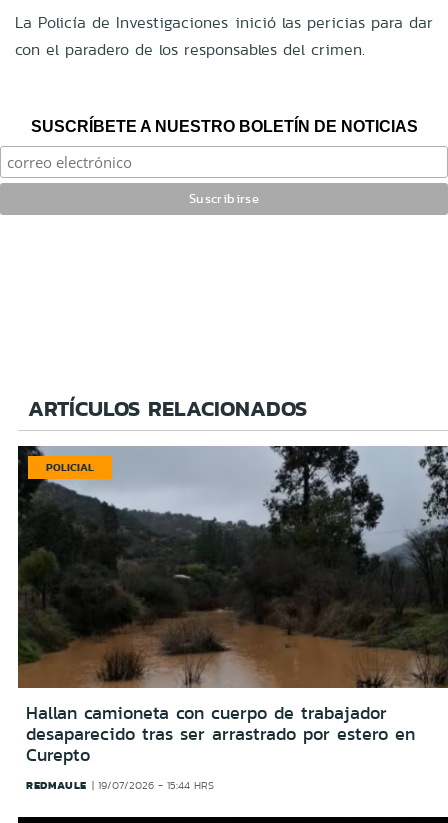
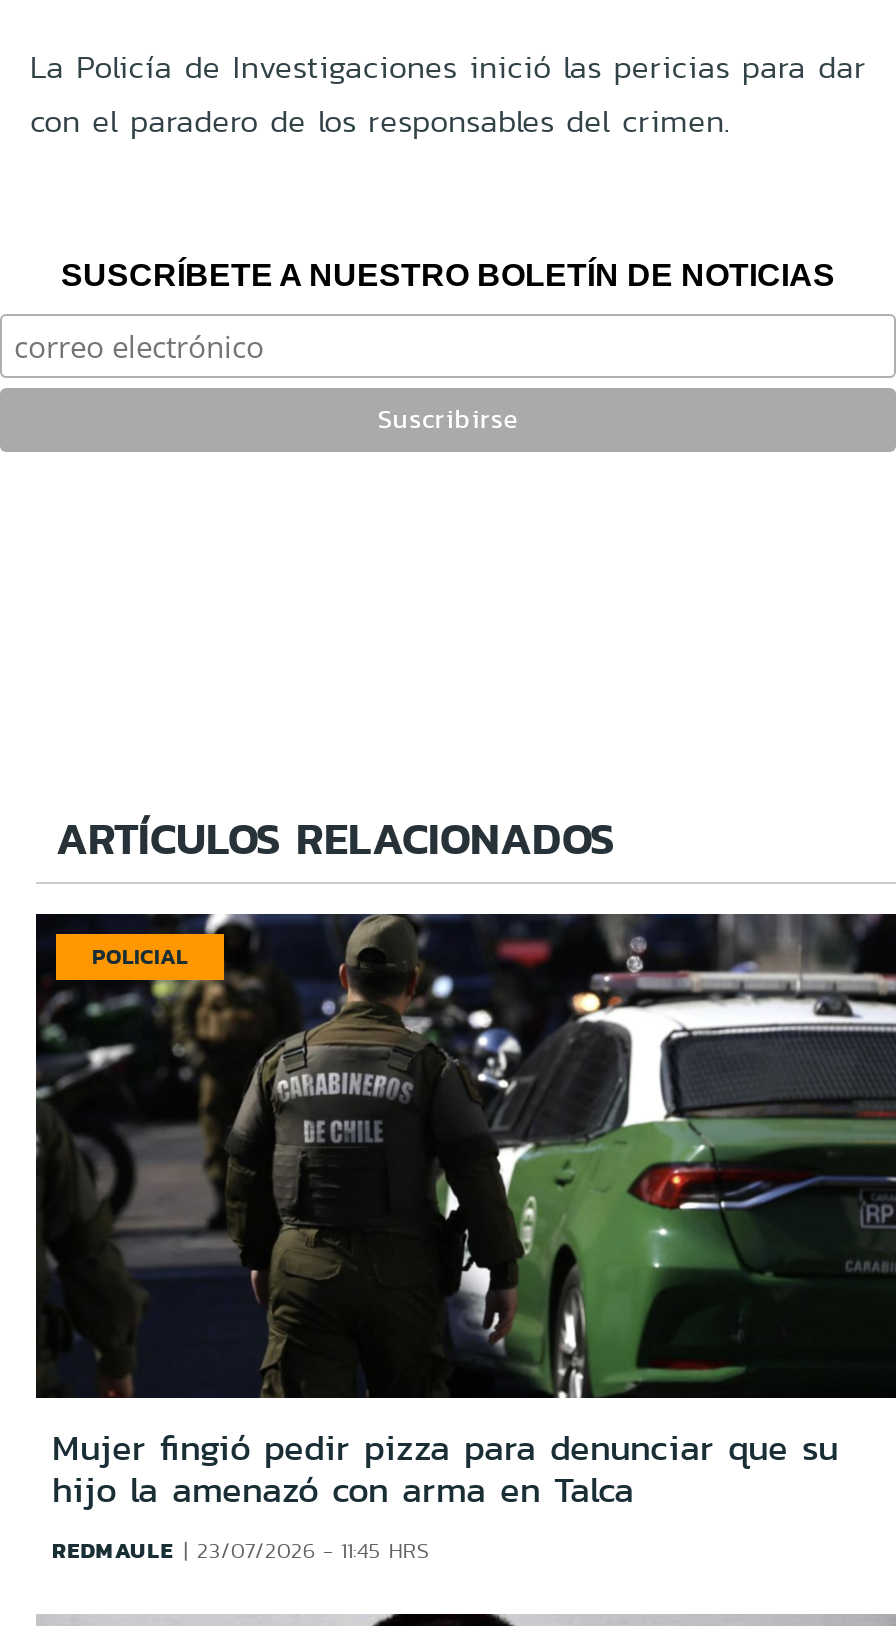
- [image]
- Hallan camioneta con cuerpo de trabajador
- desaparecido tras ser arrastrado por estero en
- Curepto
+ [image]
+ Mujer fingió pedir pizza para denunciar que su
+ hijo la amenazó con arma en Talca

- REDMAULE 19/07/2026 - 15:44 HRS
+ REDMAULE 23/07/2026 - 11:45 HRS
